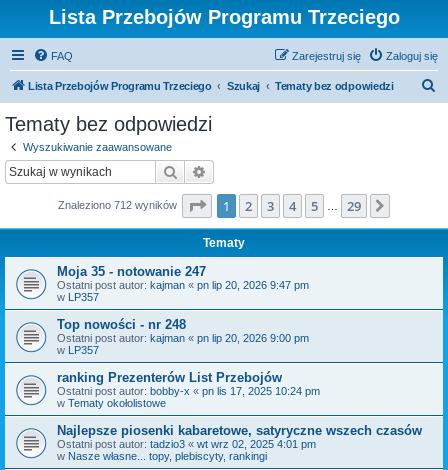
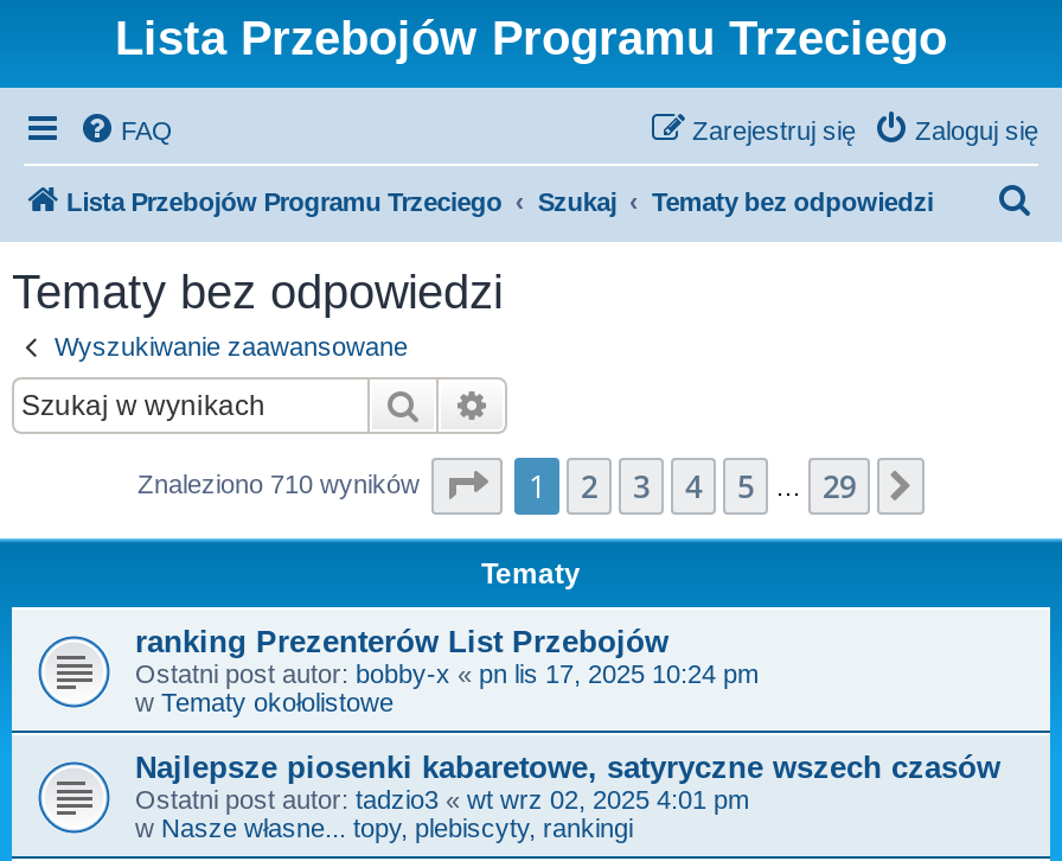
- Znaleziono 712 wyników
+ Znaleziono 710 wyników

- Moja 35 - notowanie 247
- Ostatni post autor: kajman «pn lip 20, 2026 9:47 pm
- w LP357
- Top nowości - nr 248
- Ostatni post autor: kajman «pn lip 20, 2026 9:00 pm
- w LP357
